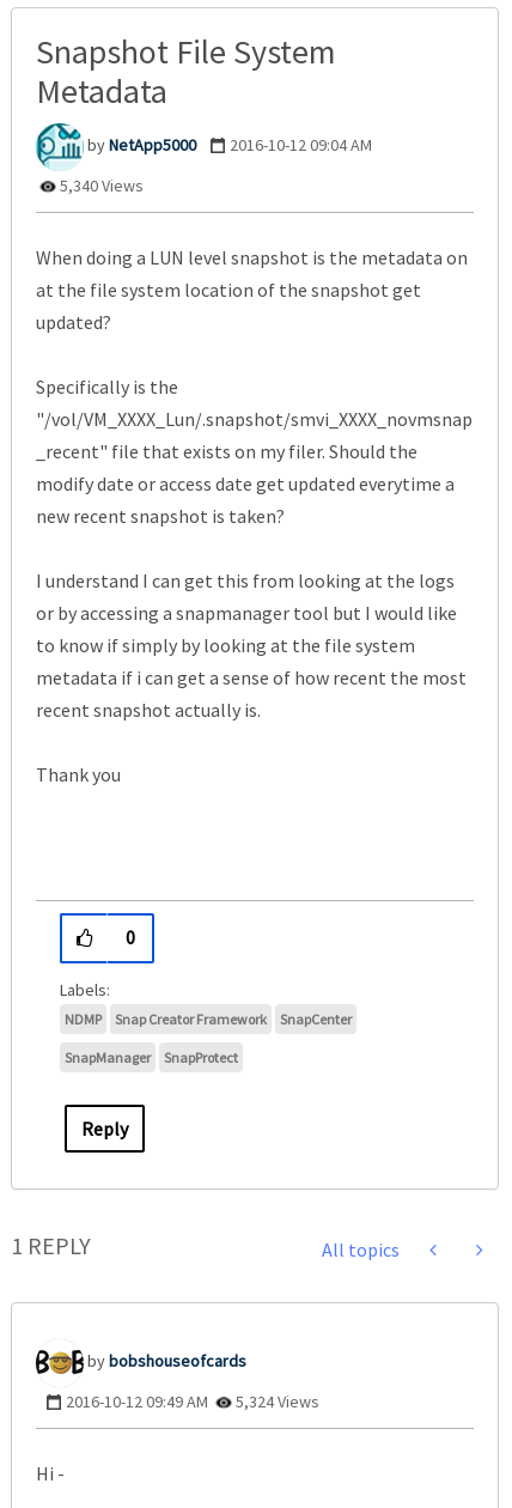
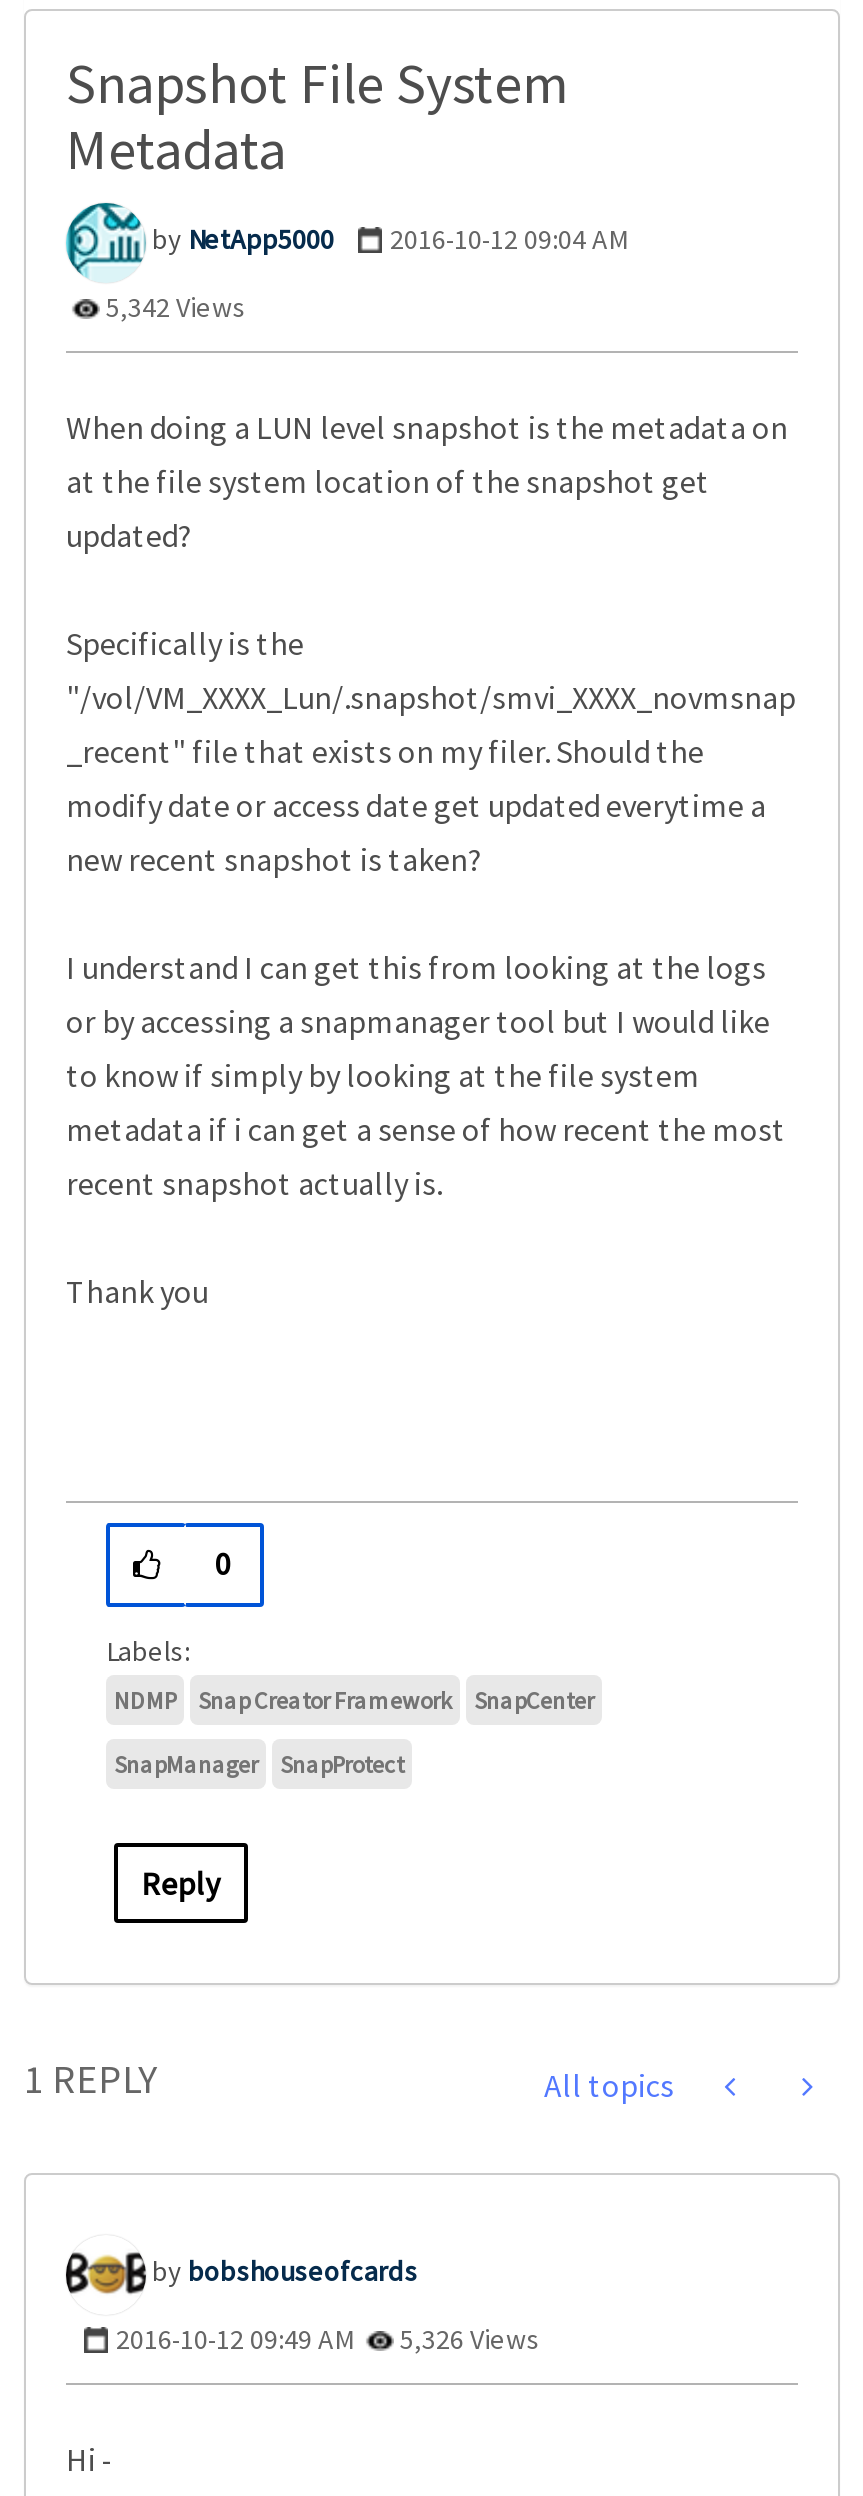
- 5,340 Views
+ 5,342 Views

- 2016-10-12 09:49 AM 5,324 Views
+ 2016-10-12 09:49 AM 5,326 Views
